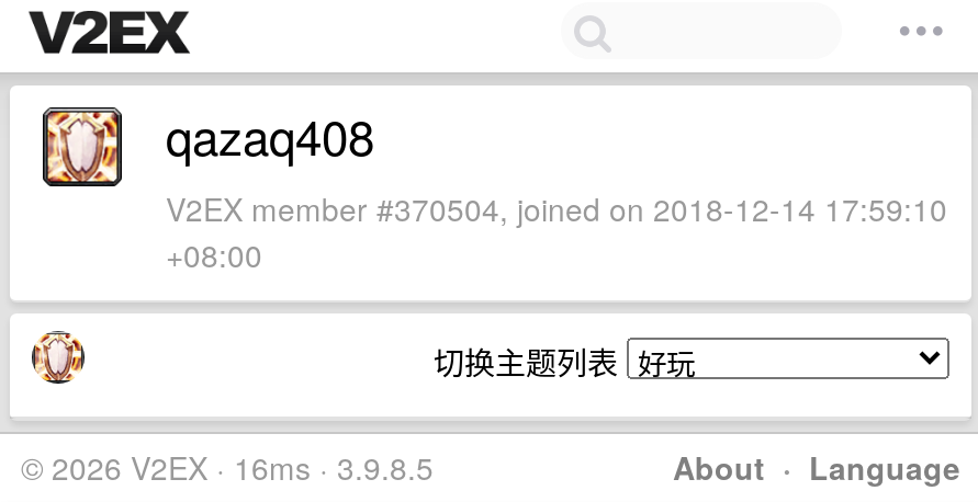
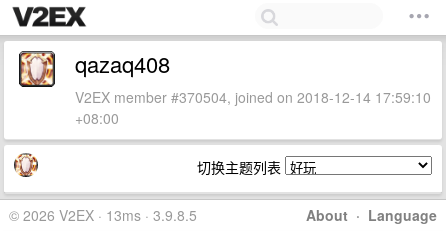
- © 2026 V2EX · 16ms · 3.9.8.5
+ © 2026 V2EX · 13ms · 3.9.8.5
